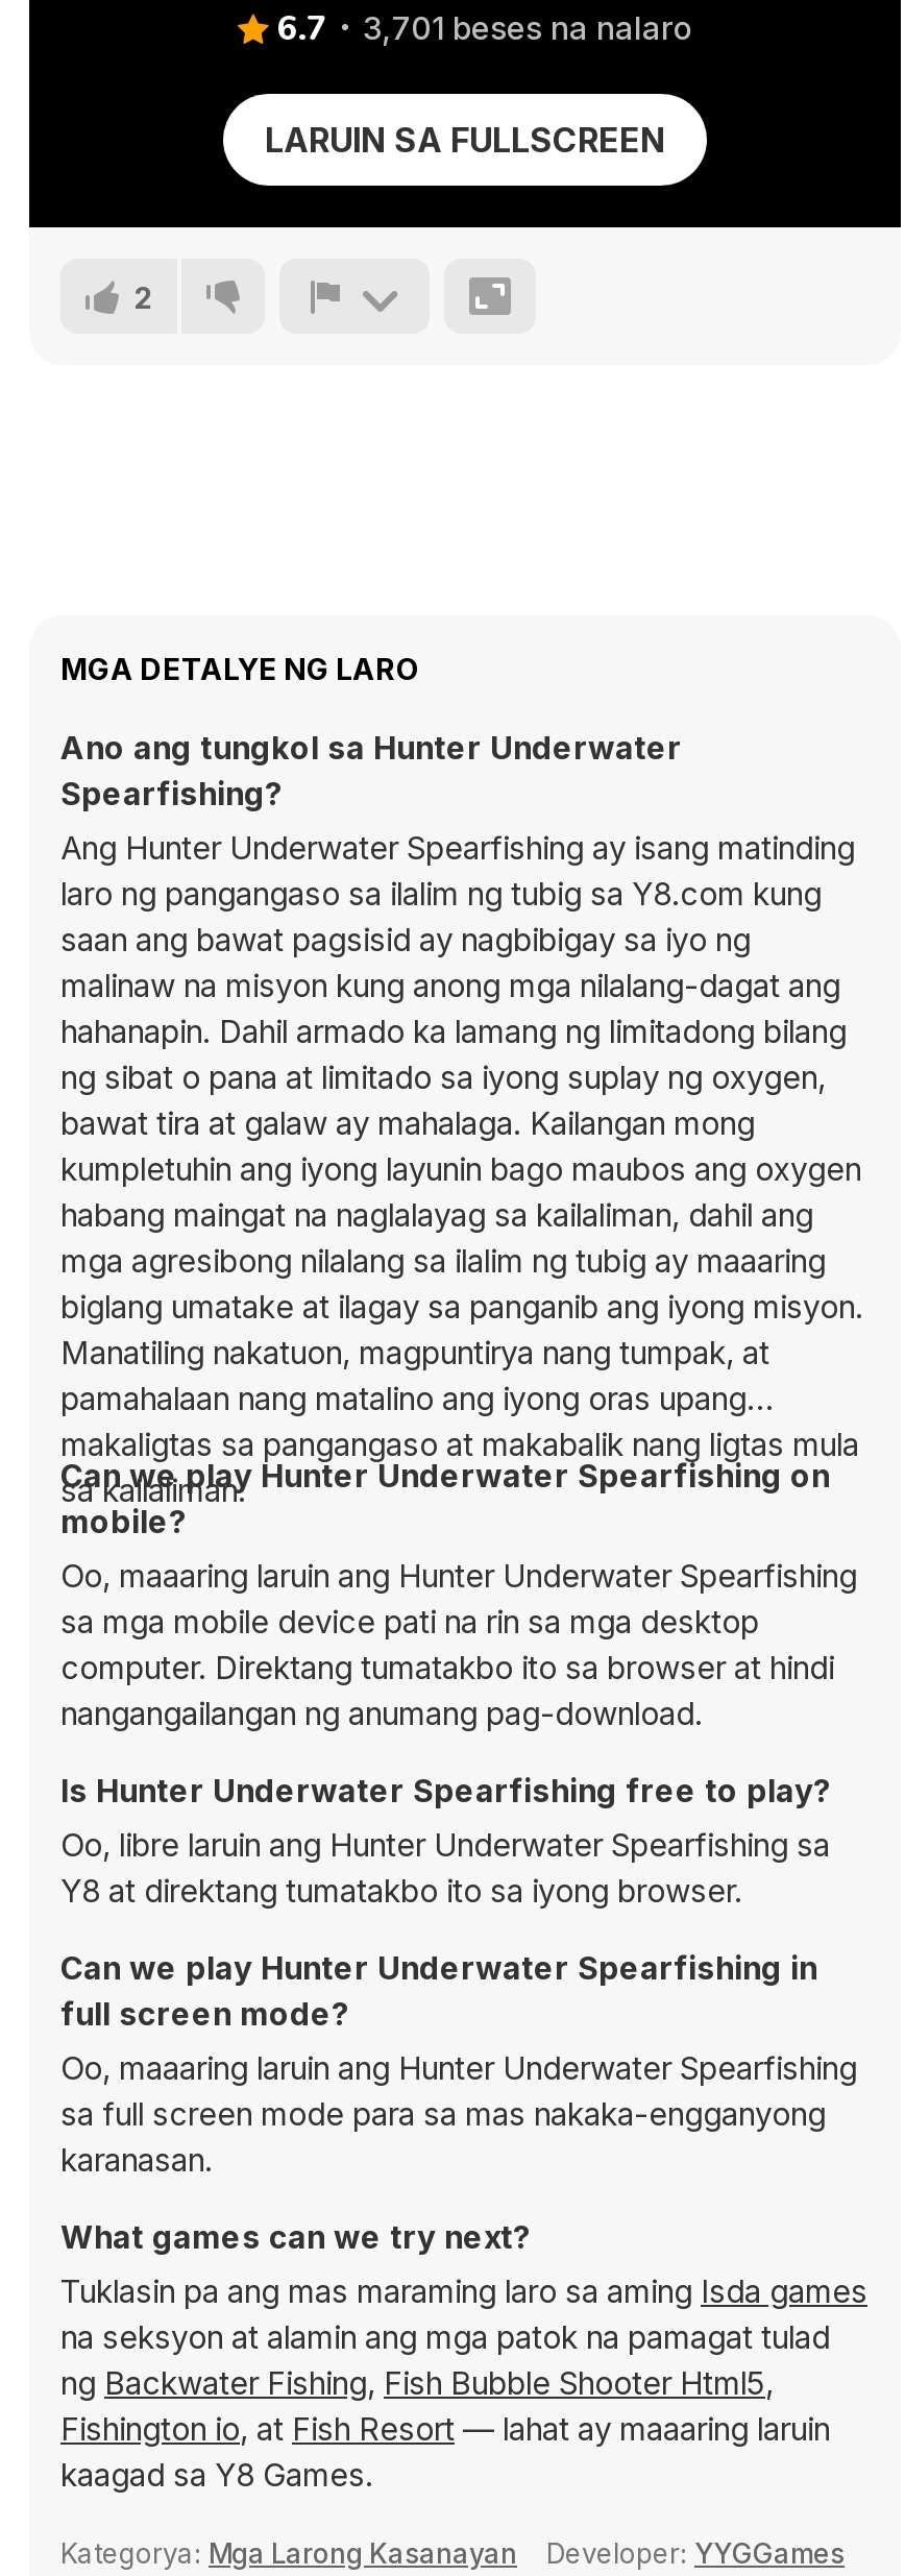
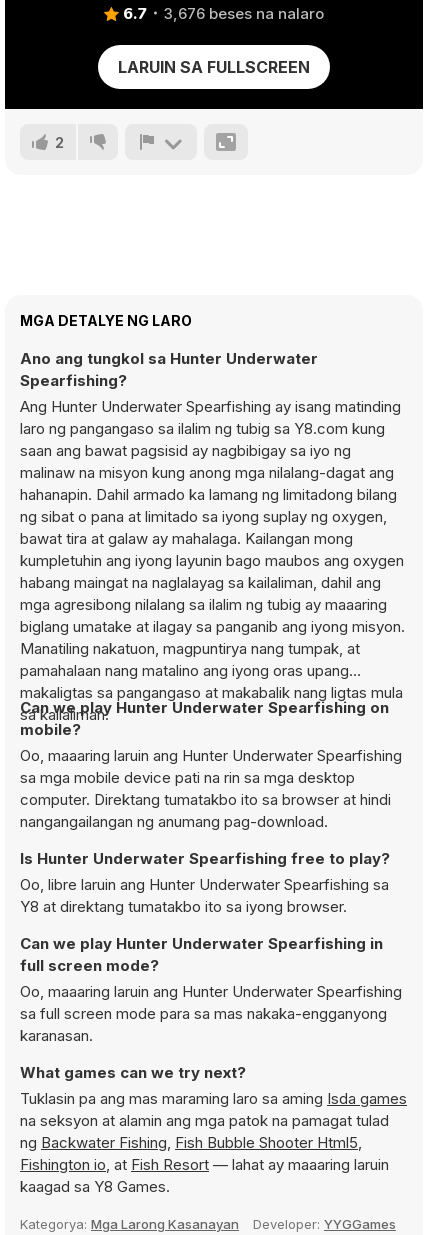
- 3,701 beses na nalaro
+ 3,676 beses na nalaro
